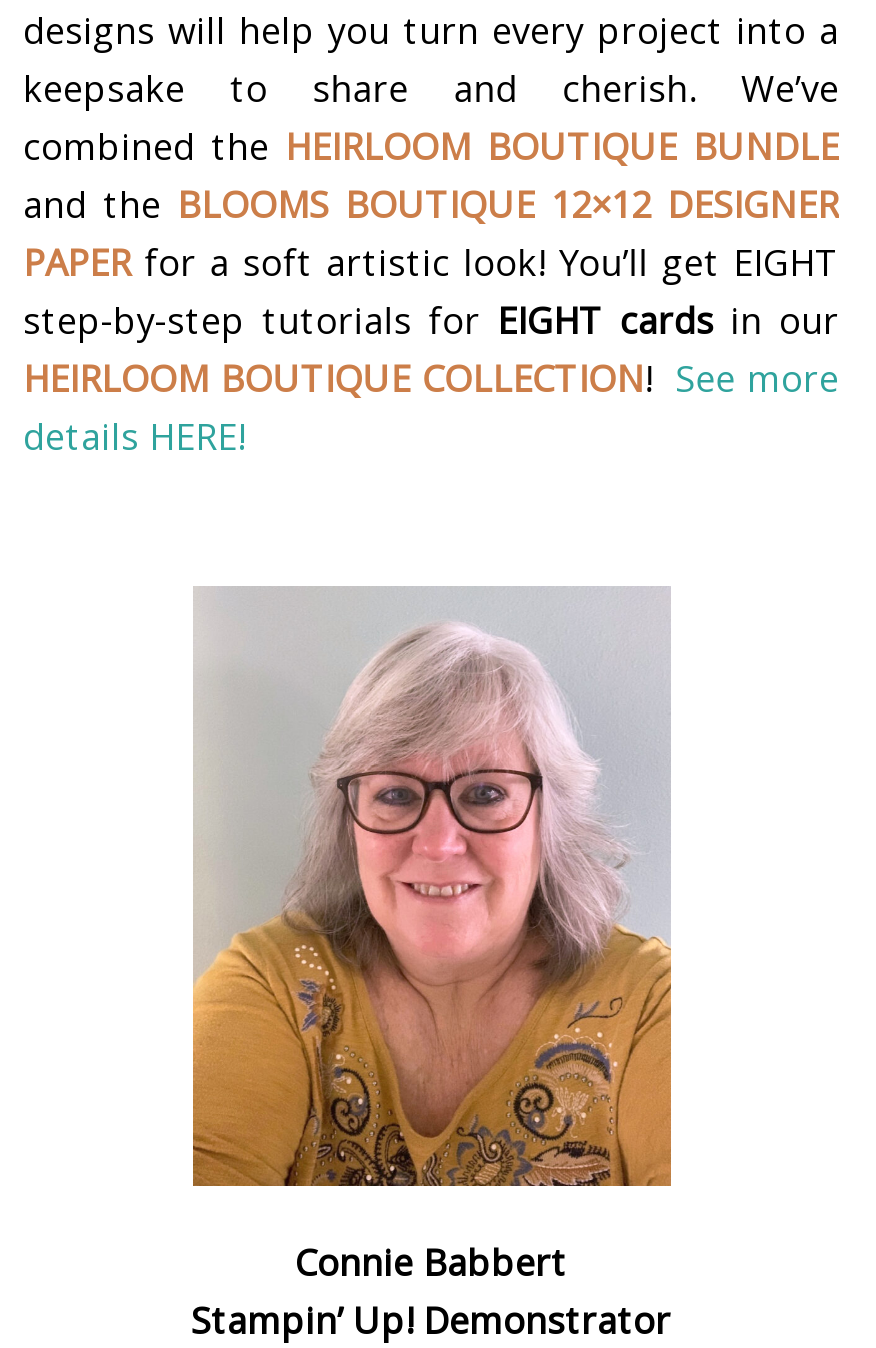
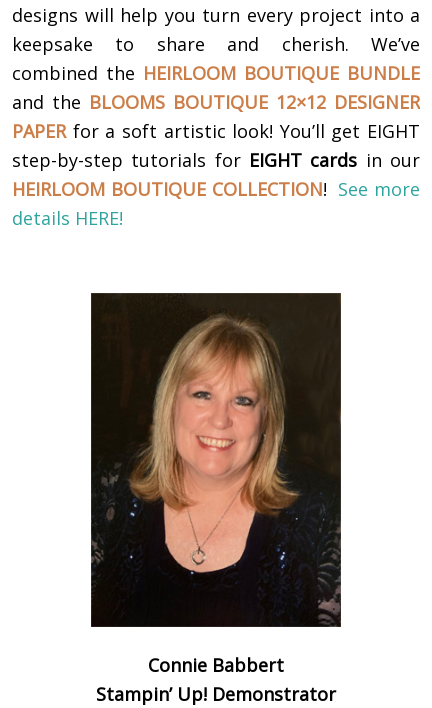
- [image]
+ [image]
